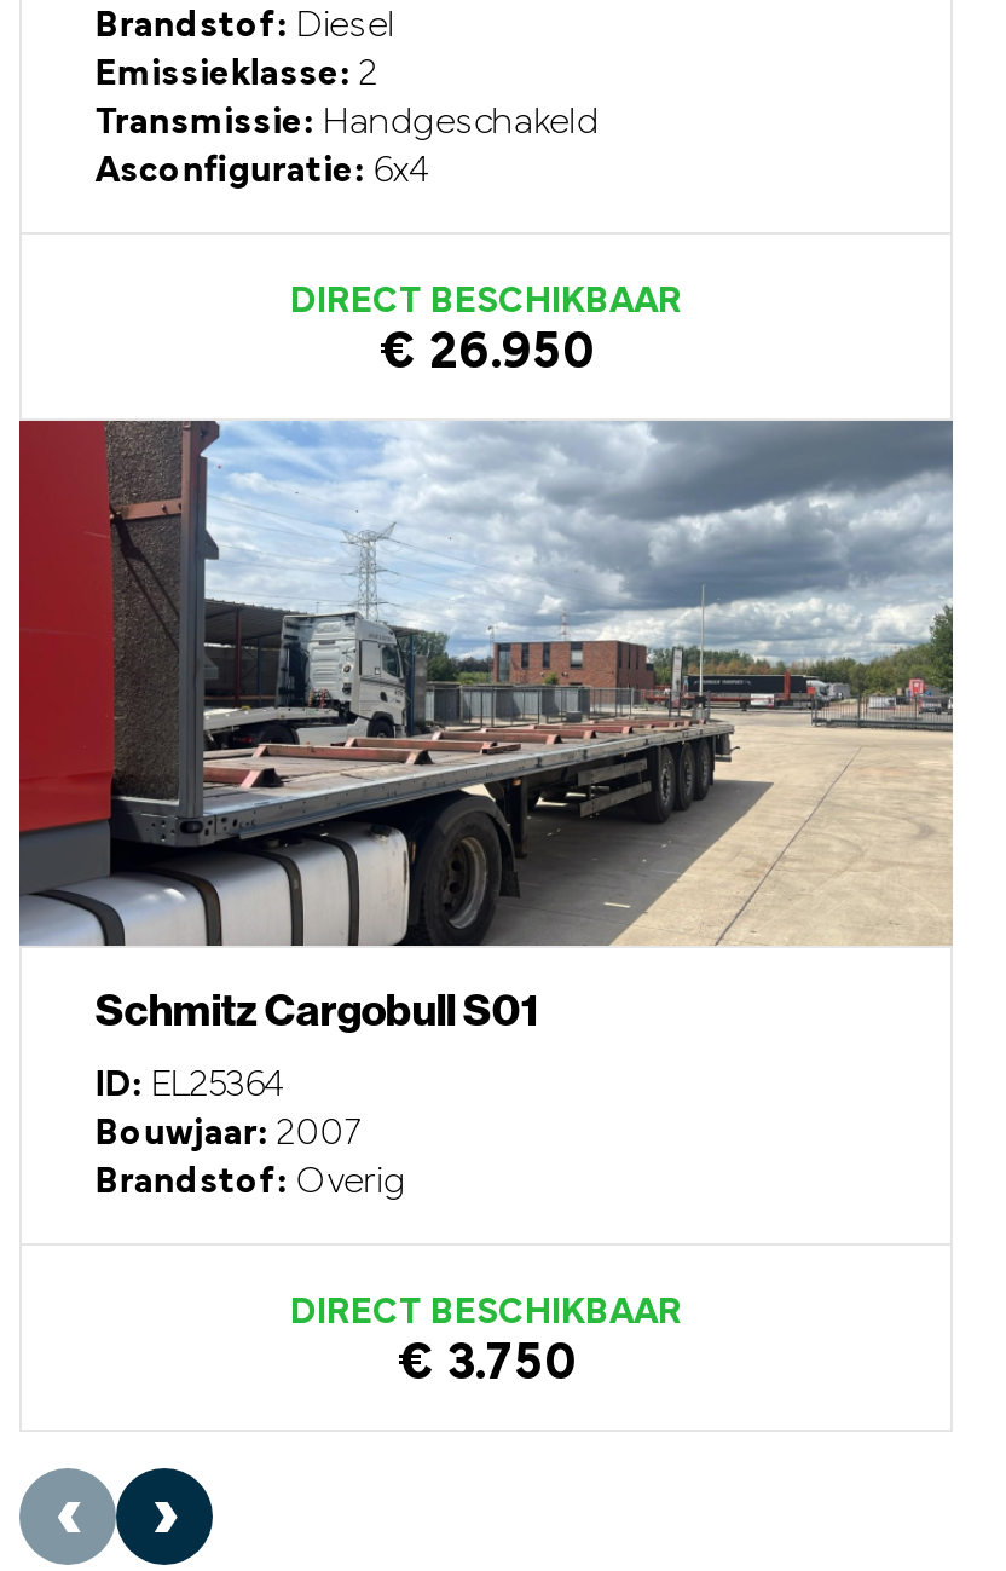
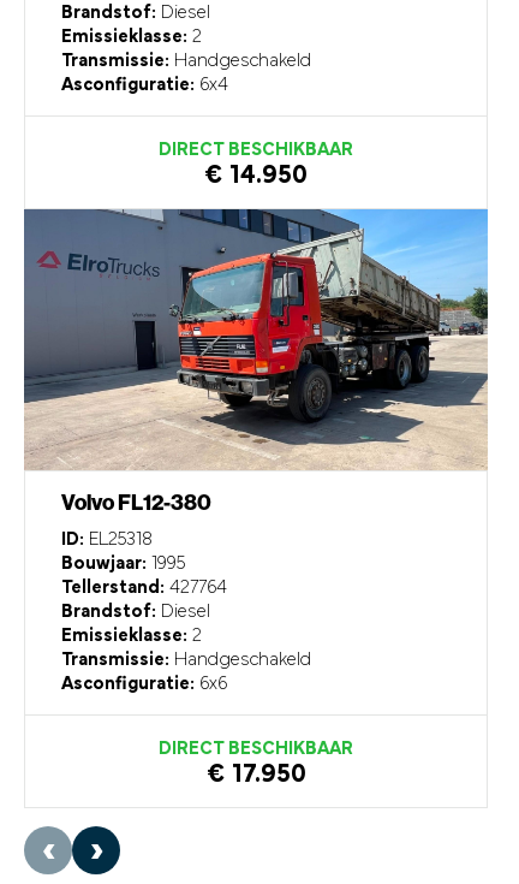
- € 26.950
+ € 14.950

- [image]
- Schmitz Cargobull S01
+ [image]
+ Volvo FL12-380

- ID: EL25364
- Bouwjaar: 2007
- Brandstof: Overig
+ ID: EL25318
+ Bouwjaar: 1995
+ Tellerstand: 427764
+ Brandstof: Diesel
+ Emissieklasse: 2
+ Transmissie: Handgeschakeld
+ Asconfiguratie: 6x6

- € 3.750
+ € 17.950
